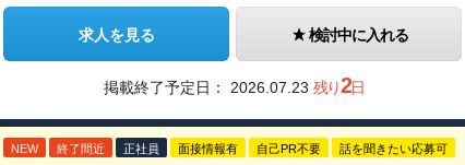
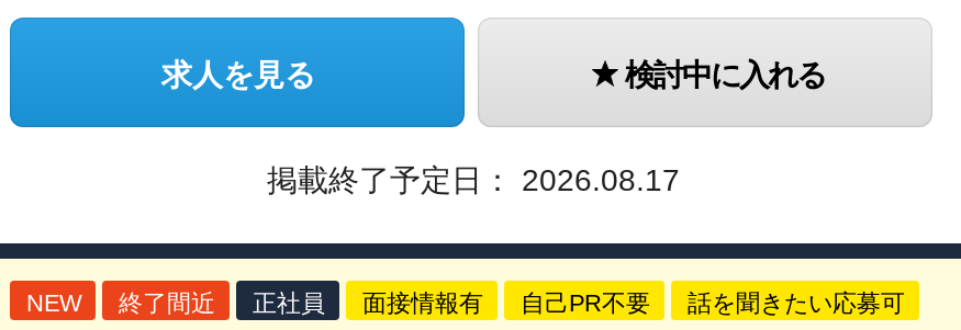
- 掲載終了予定日：2026.07.23 残り2日
+ 掲載終了予定日：2026.08.17
